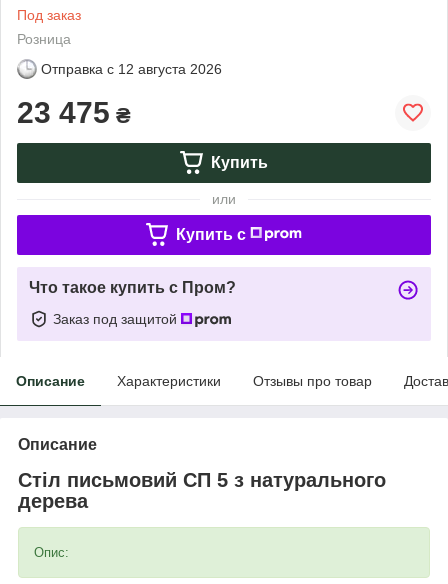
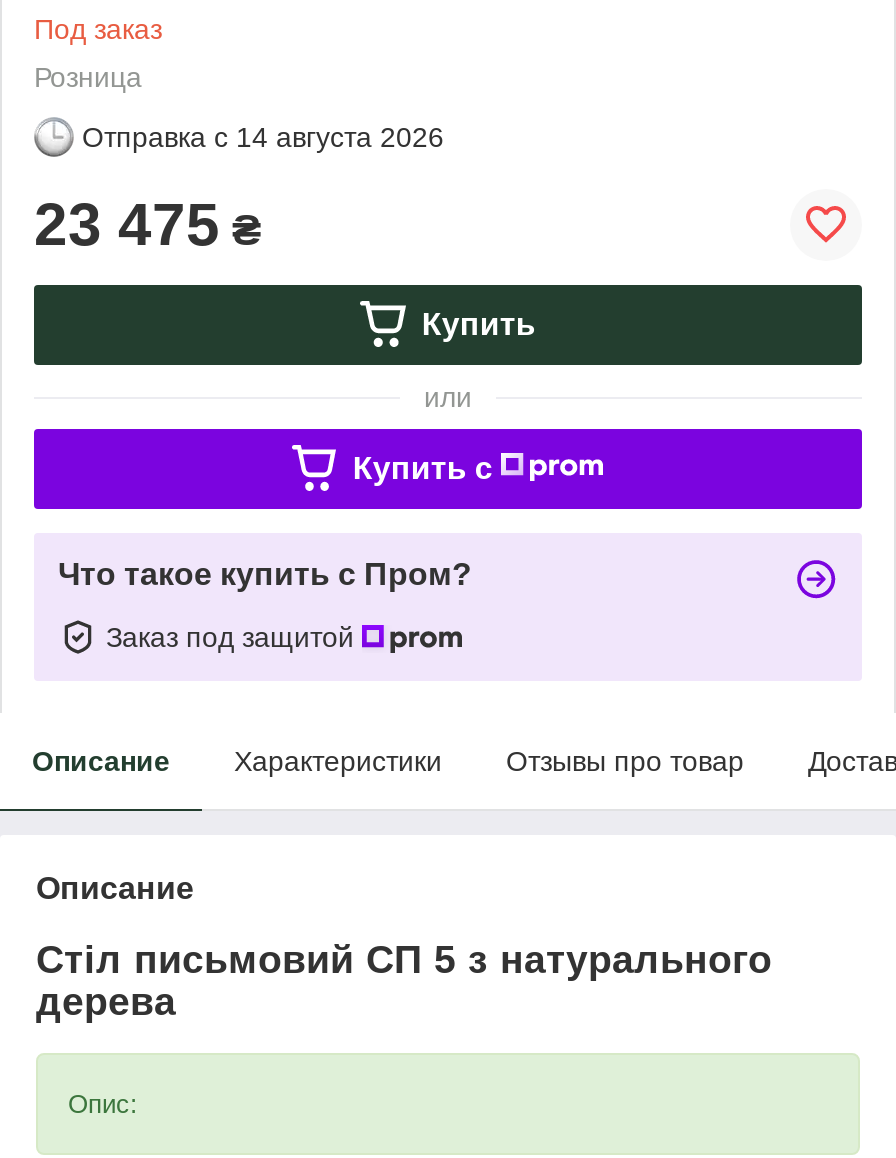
- Отправка с 12 августа 2026
+ Отправка с 14 августа 2026
